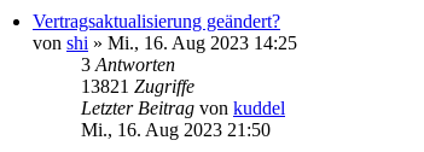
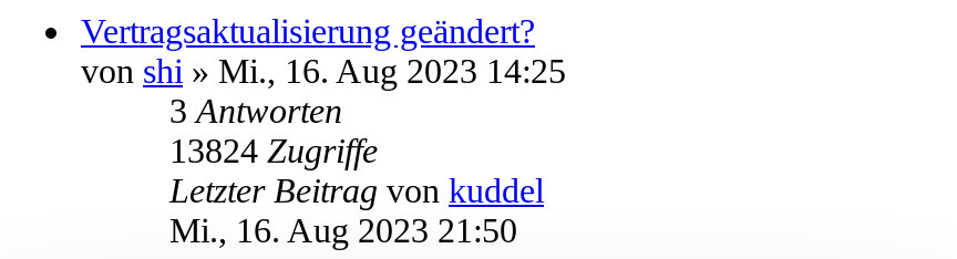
- 13821 Zugriffe
+ 13824 Zugriffe
